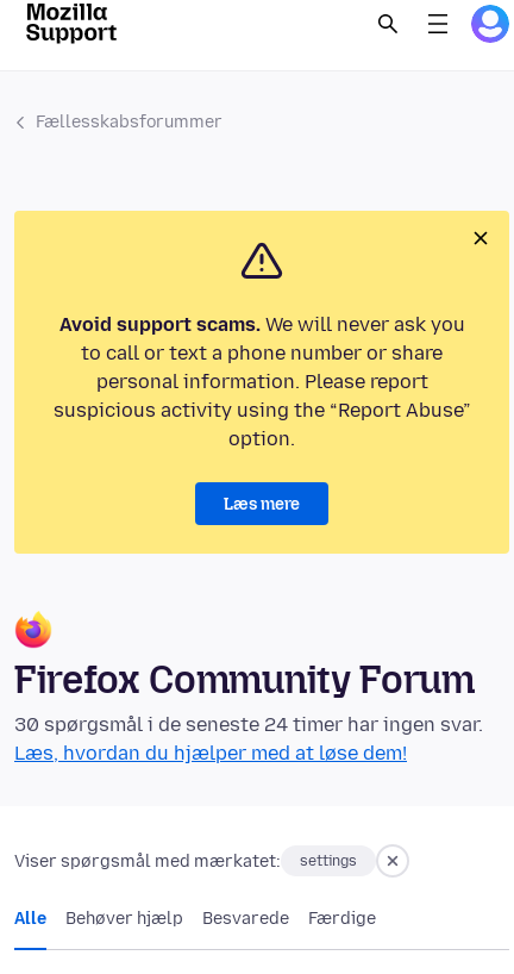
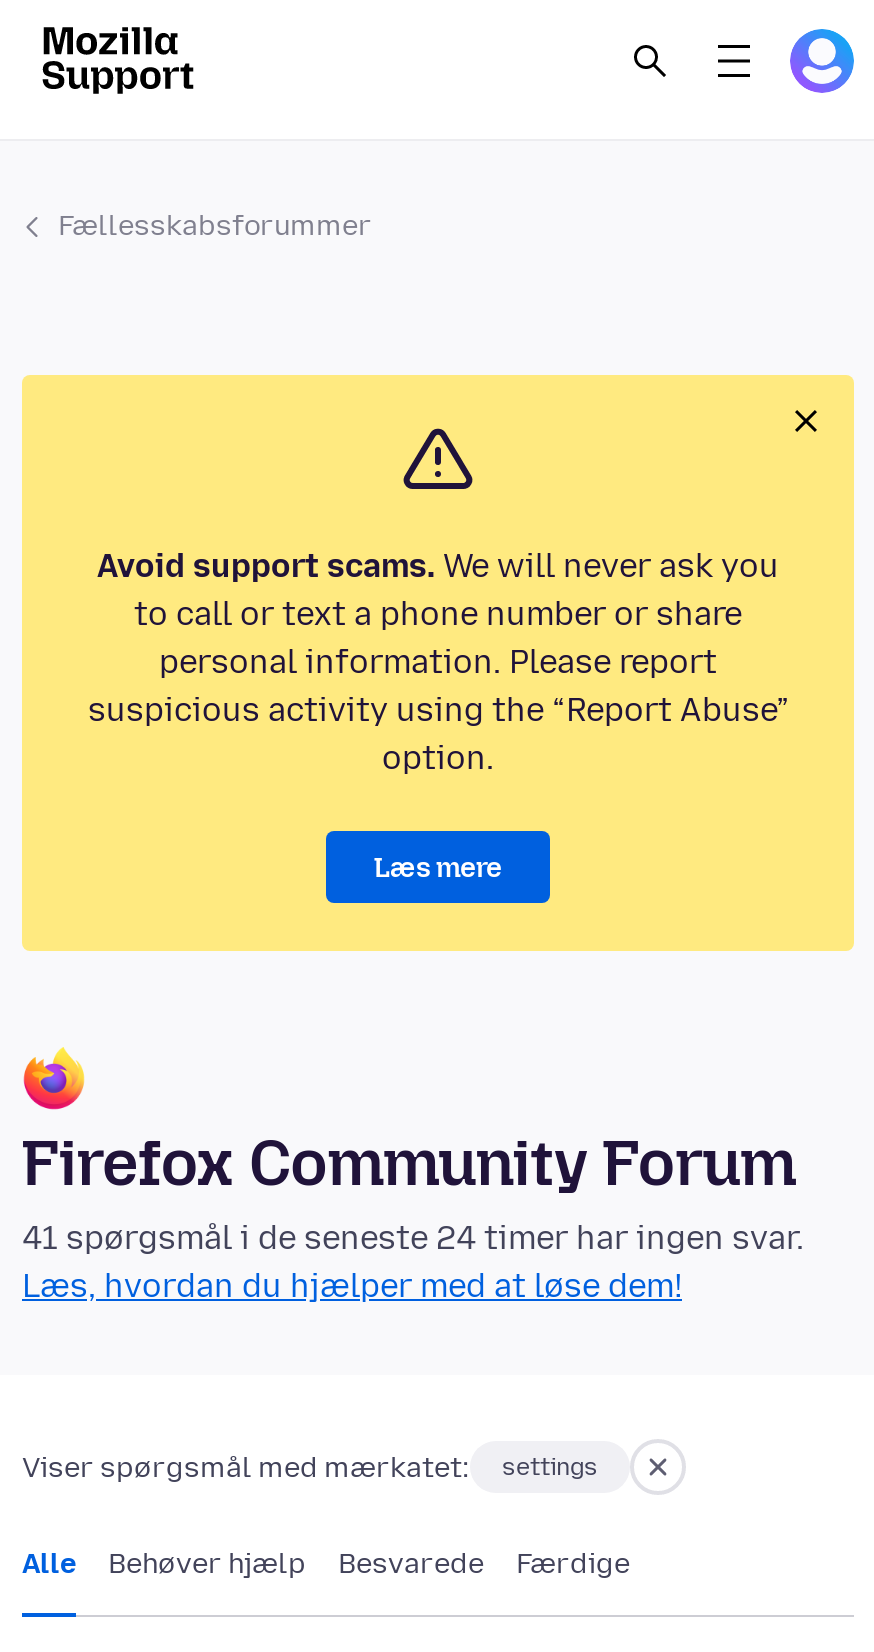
- 30 spørgsmål i de seneste 24 timer har ingen svar.
+ 41 spørgsmål i de seneste 24 timer har ingen svar.
